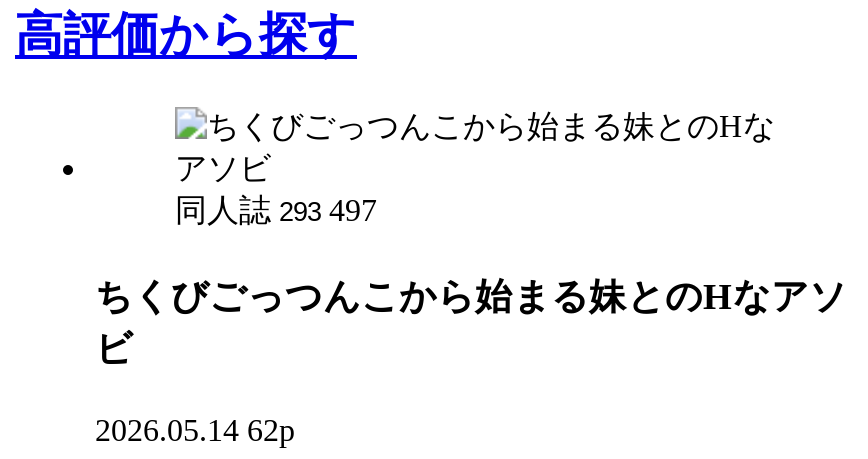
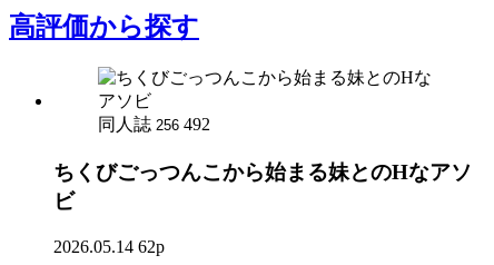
- 同人誌 293 497
+ 同人誌 256 492
